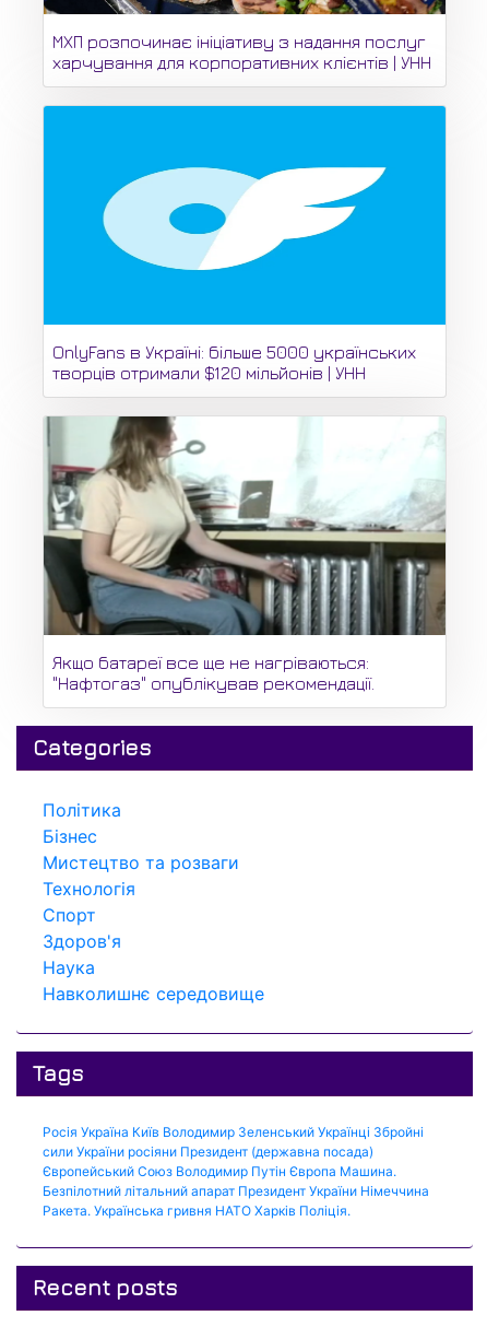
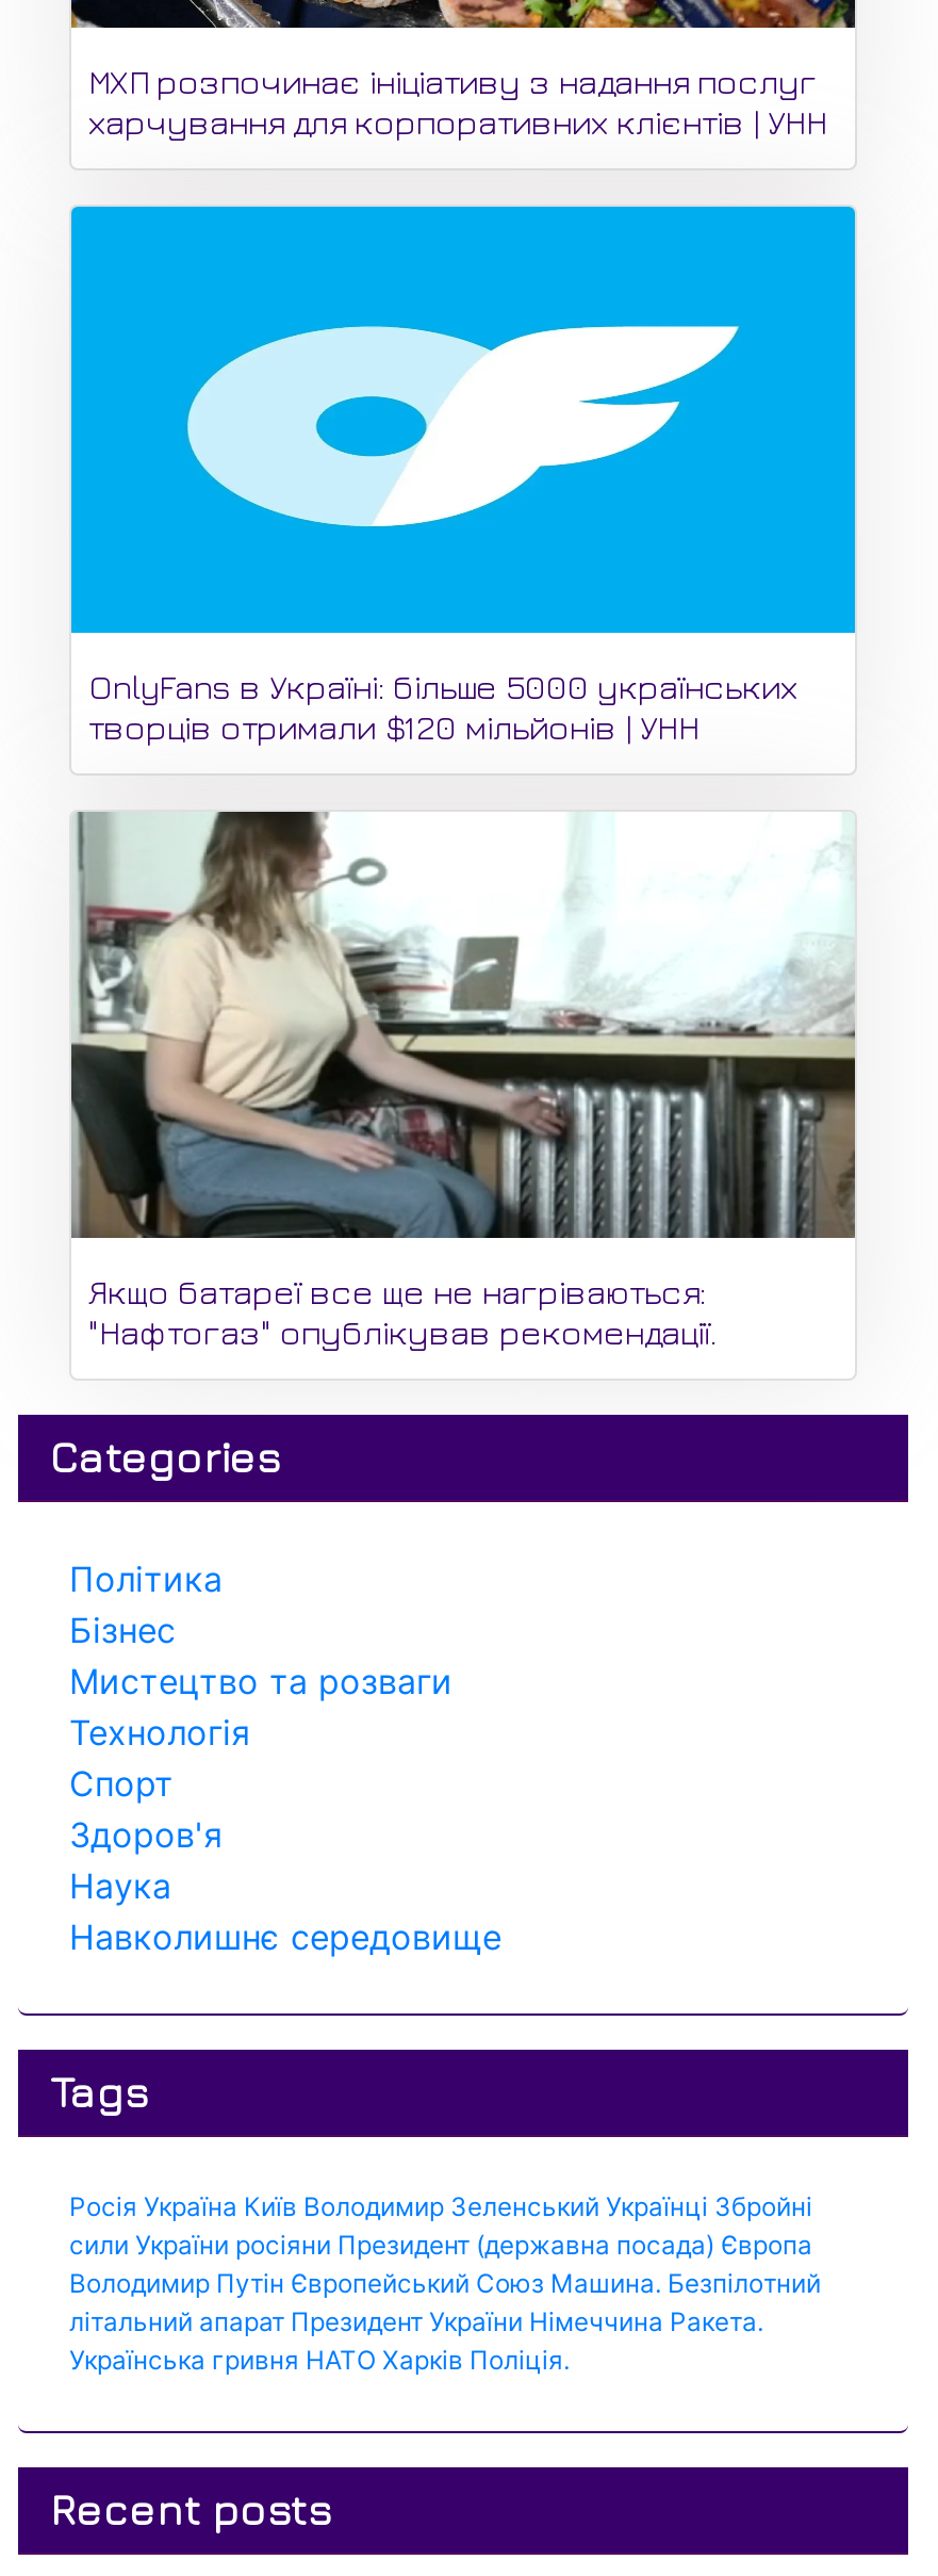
- сили України росіяни Президент (державна посада)
- Європейський Союз Володимир Путін Європа Машина.
- Безпілотний літальний апарат Президент України Німеччина
- Ракета. Українська гривня НАТО Харків Поліція.
+ сили України росіяни Президент (державна посада) Європа
+ Володимир Путін Європейський Союз Машина. Безпілотний
+ літальний апарат Президент України Німеччина Ракета.
+ Українська гривня НАТО Харків Поліція.
